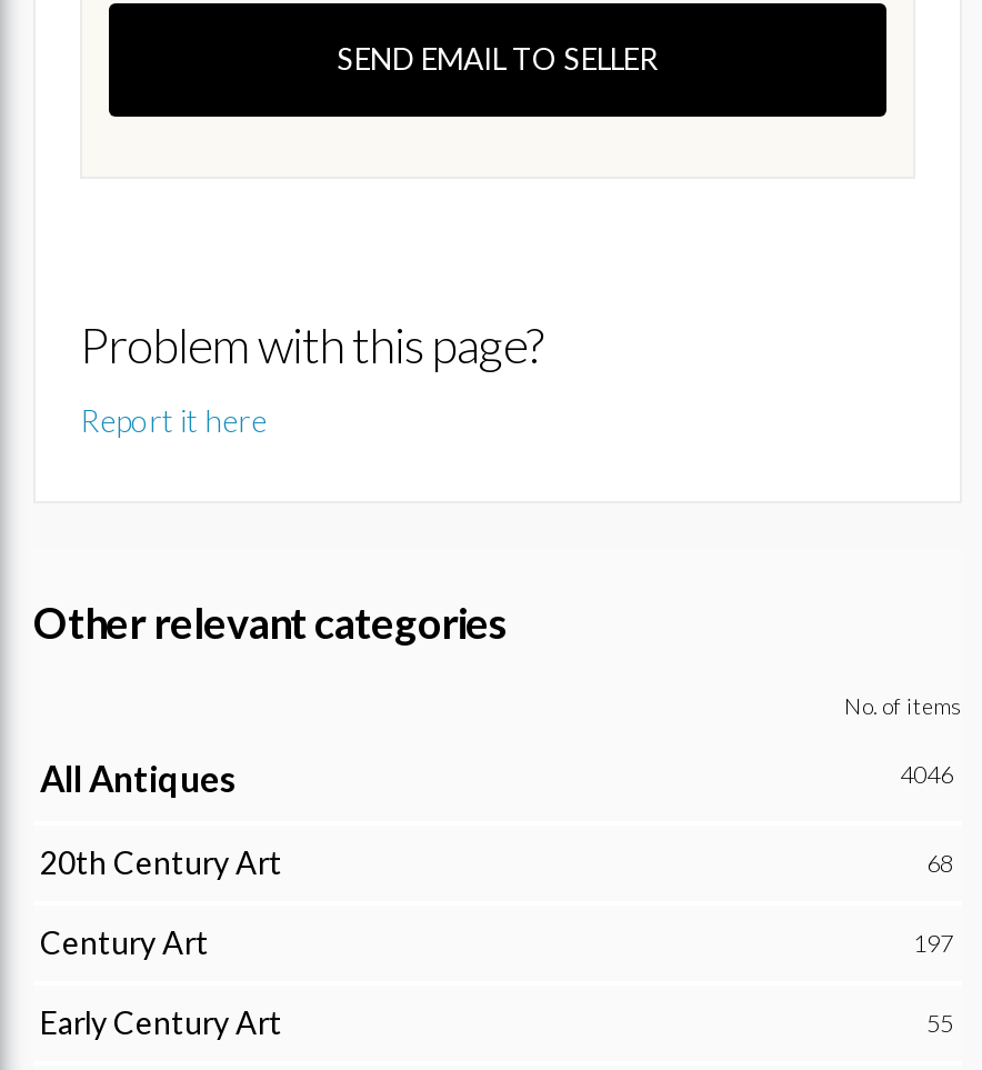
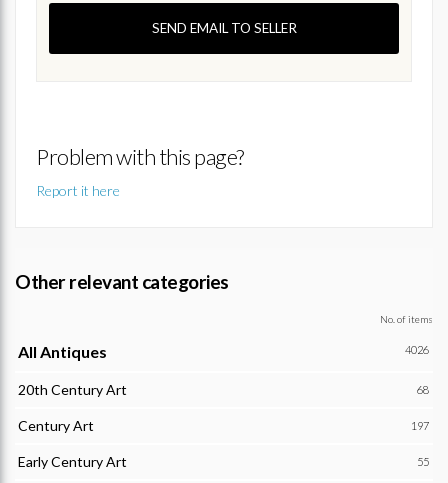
- 4046
+ 4026
